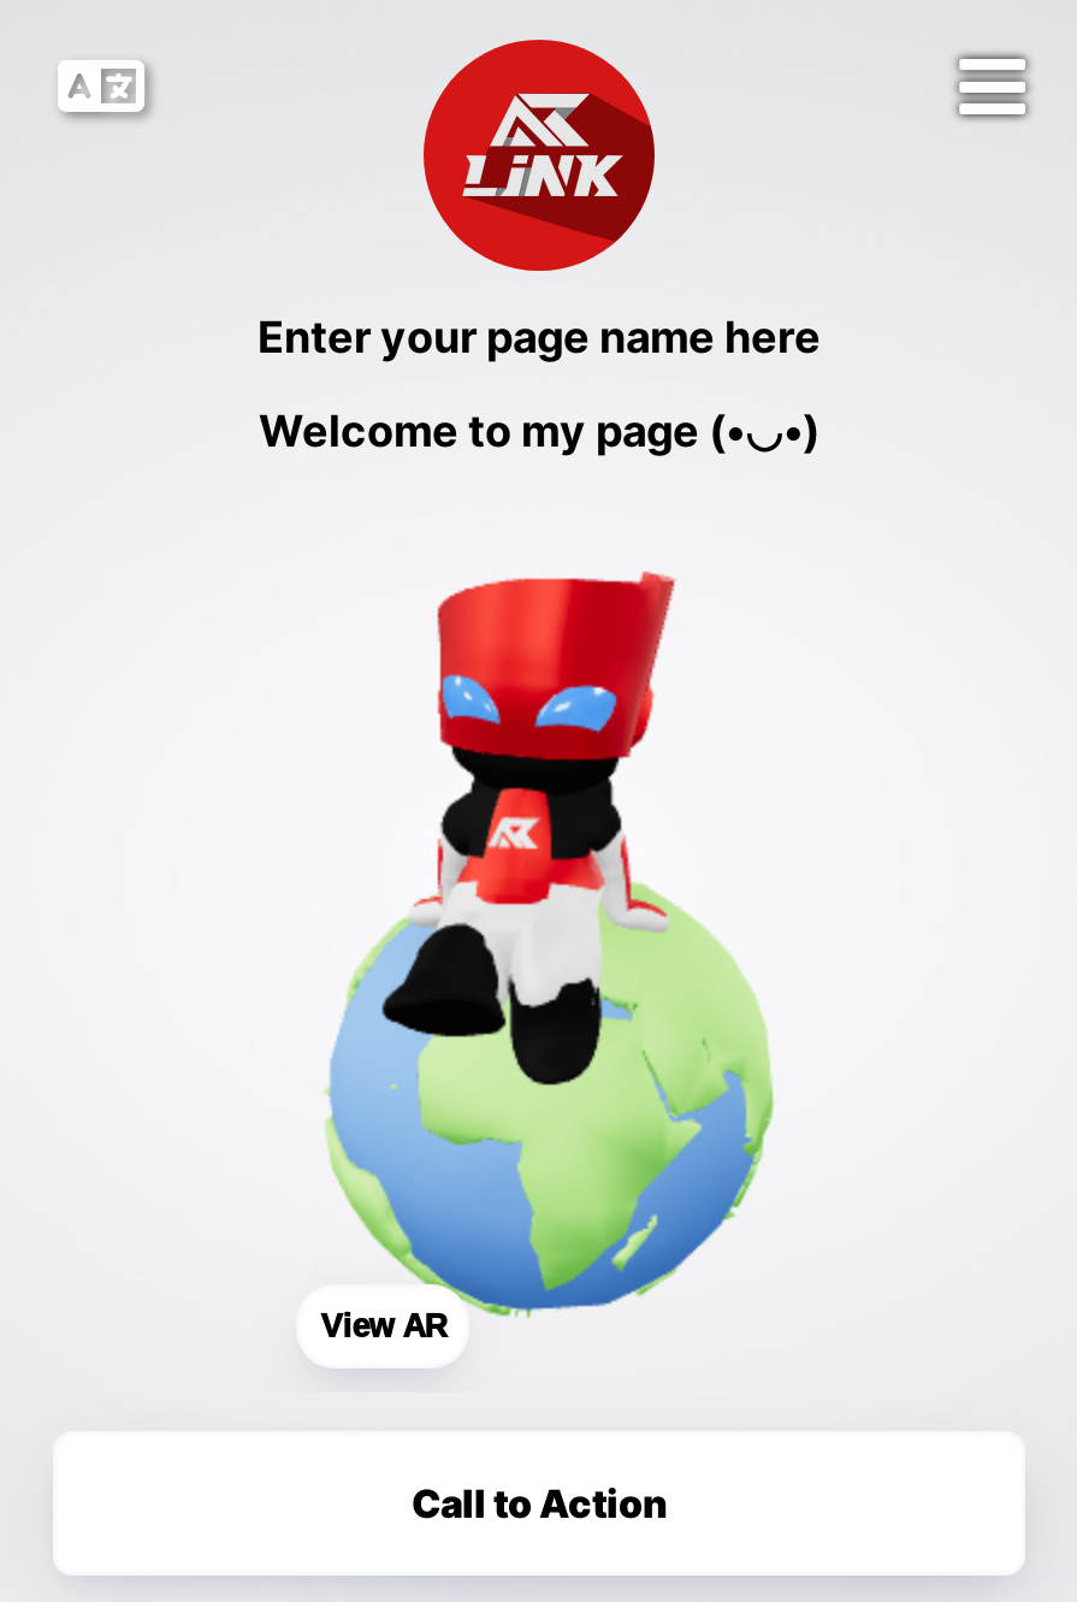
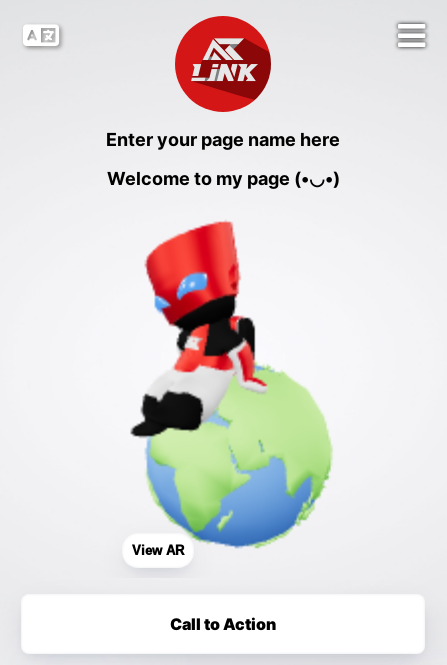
- [image]
+ [image]
